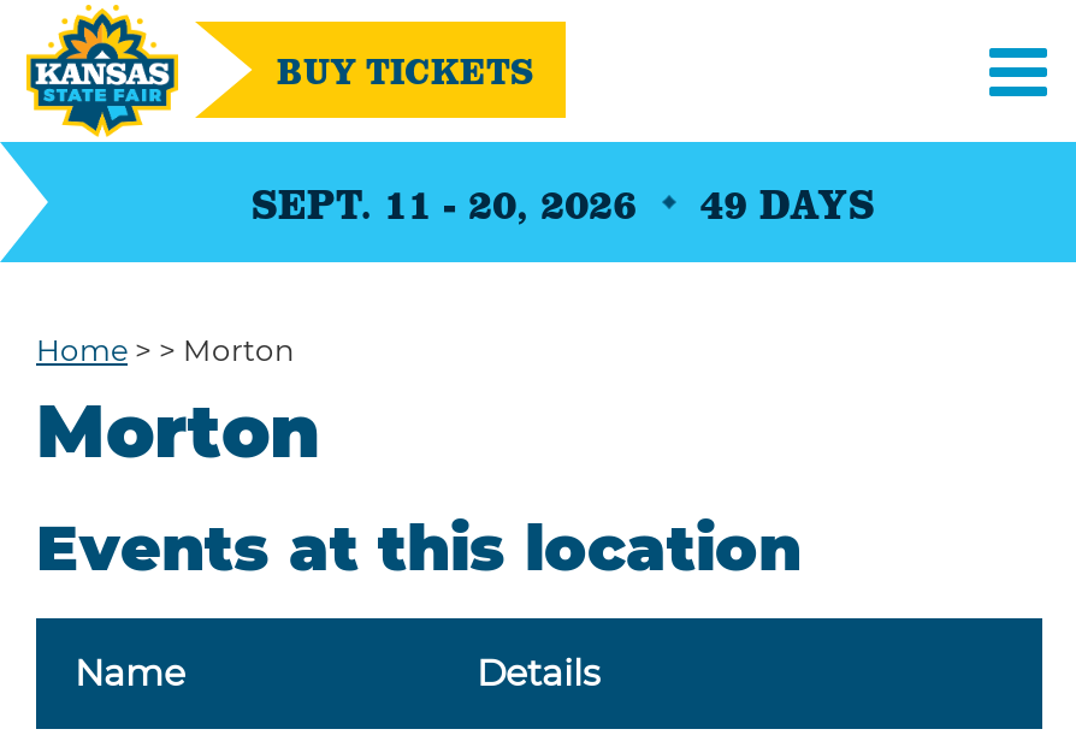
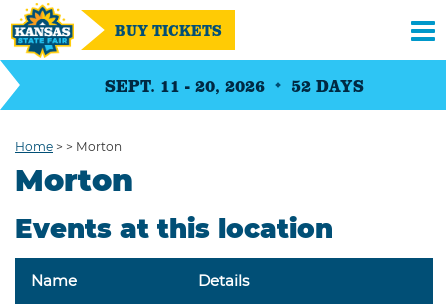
- SEPT. 11 - 20, 2026 49 DAYS
+ SEPT. 11 - 20, 2026 52 DAYS
